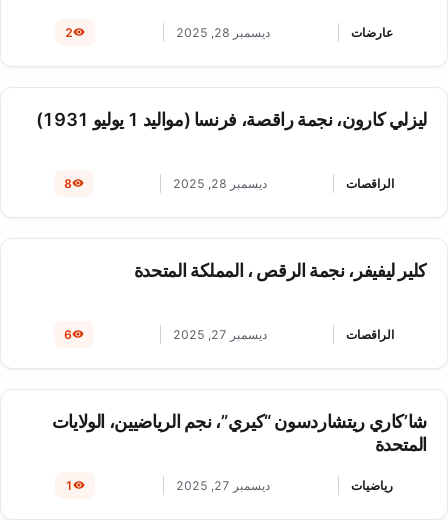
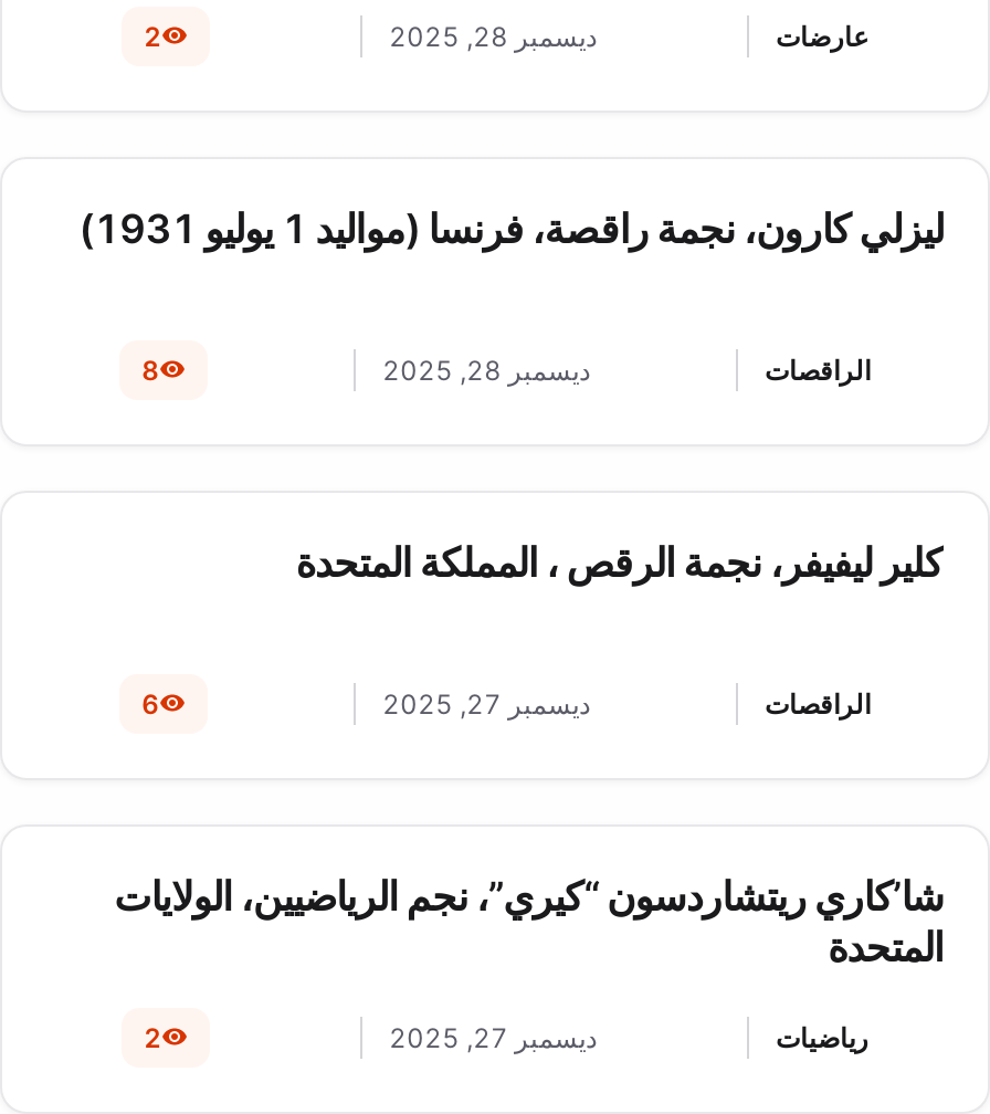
- 1
+ 2
